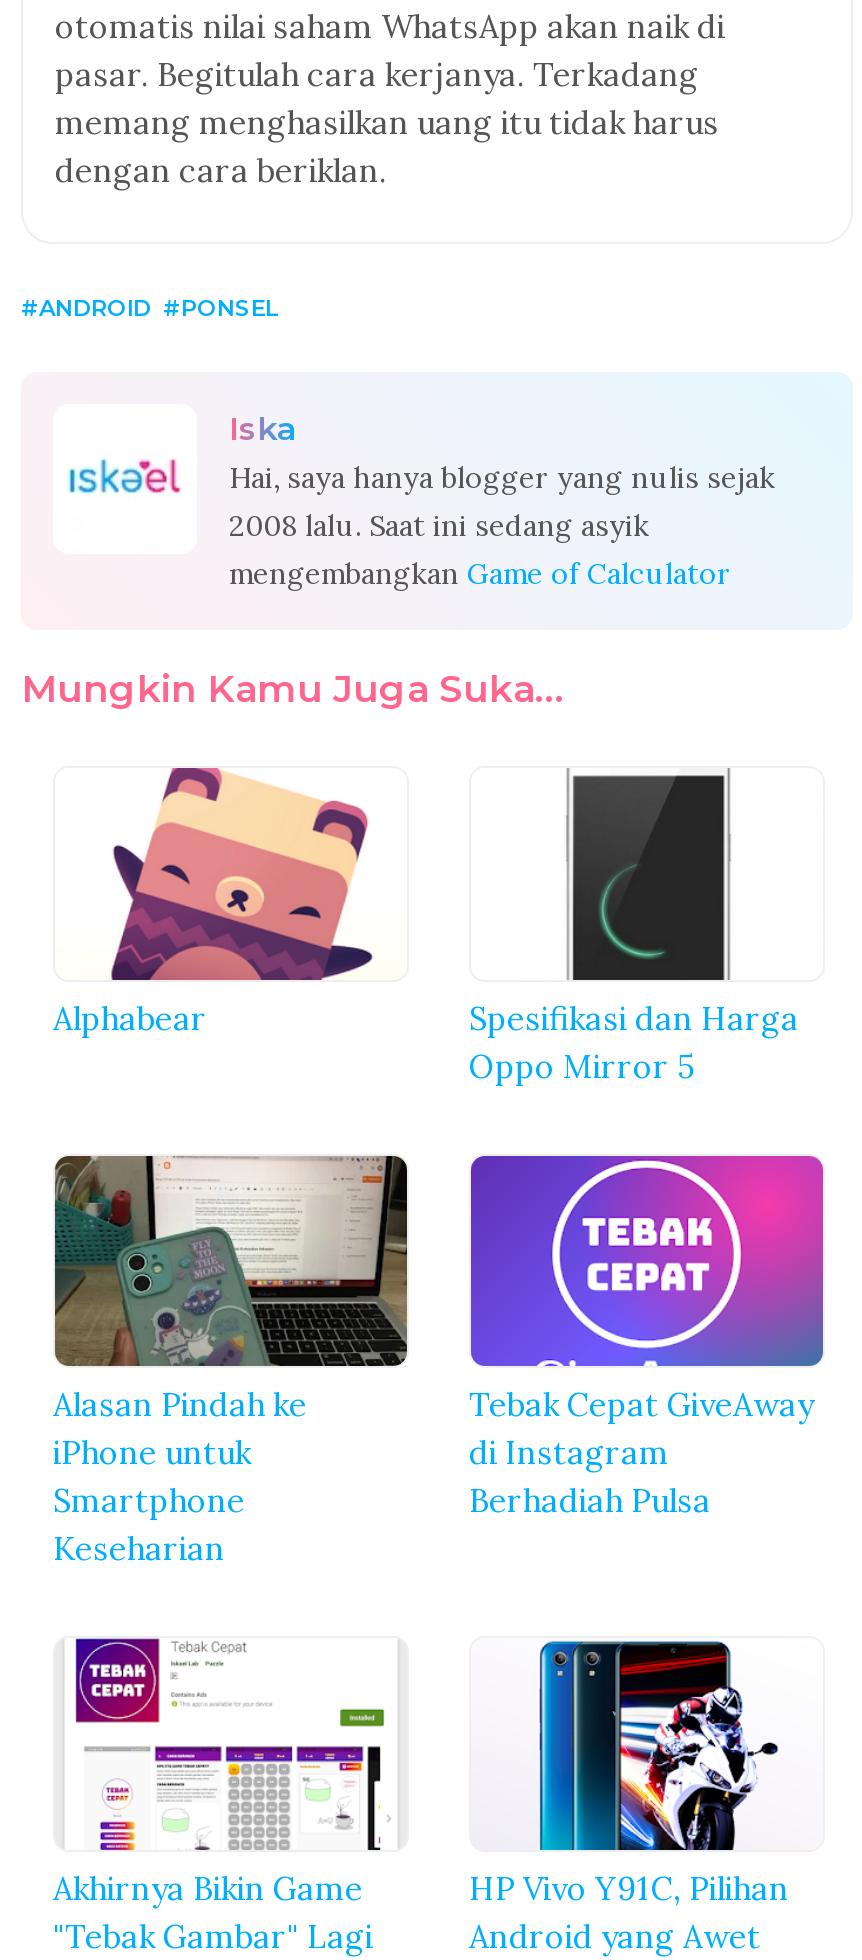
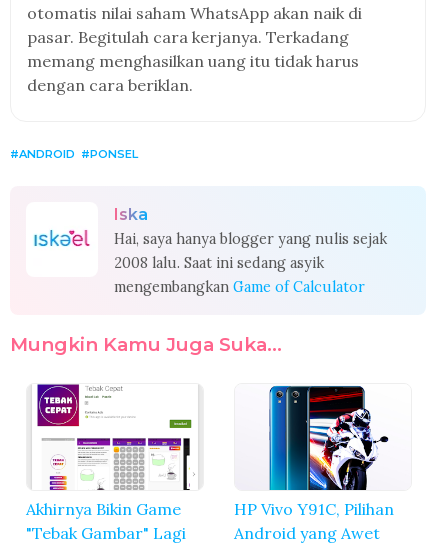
- [image]
- Alphabear
- Spesifikasi dan Harga
- Oppo Mirror 5

- [image]

- [image]
- Alasan Pindah ke
- iPhone untuk
- Smartphone
- Keseharian

- [image]
- Tebak Cepat GiveAway
- di Instagram
- Berhadiah Pulsa
